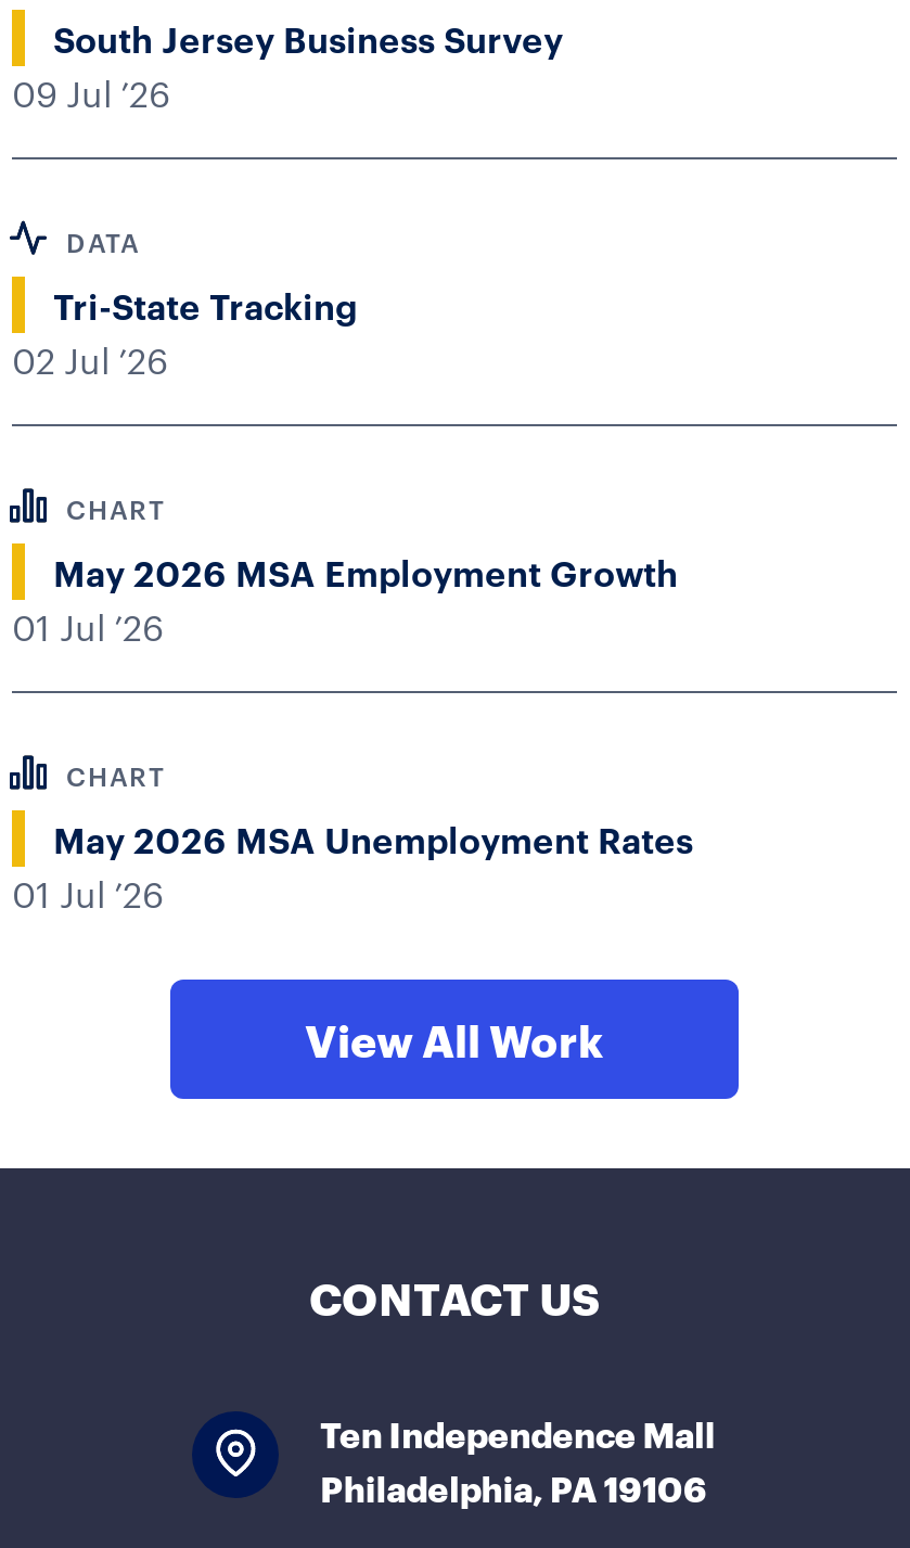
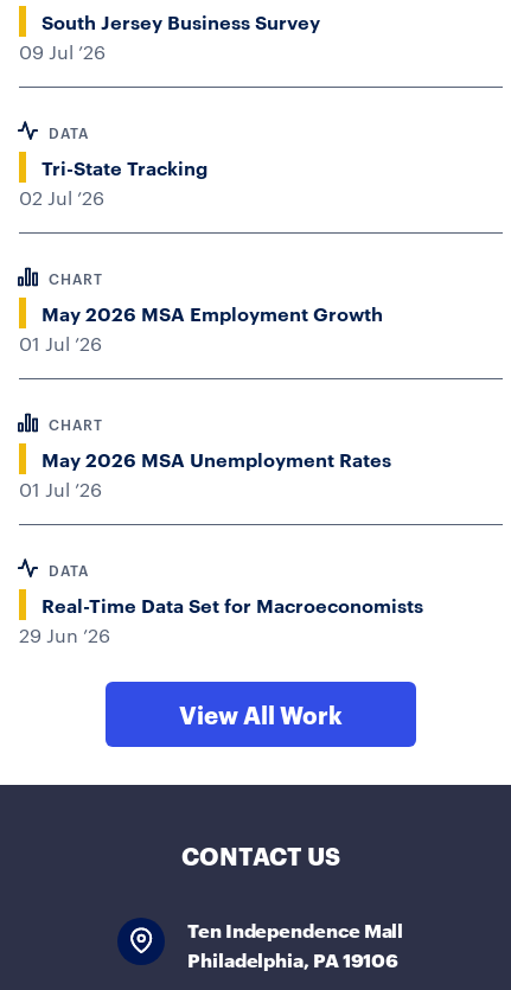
+ DATA
+ Real-Time Data Set for Macroeconomists
+ 29 Jun ’26
